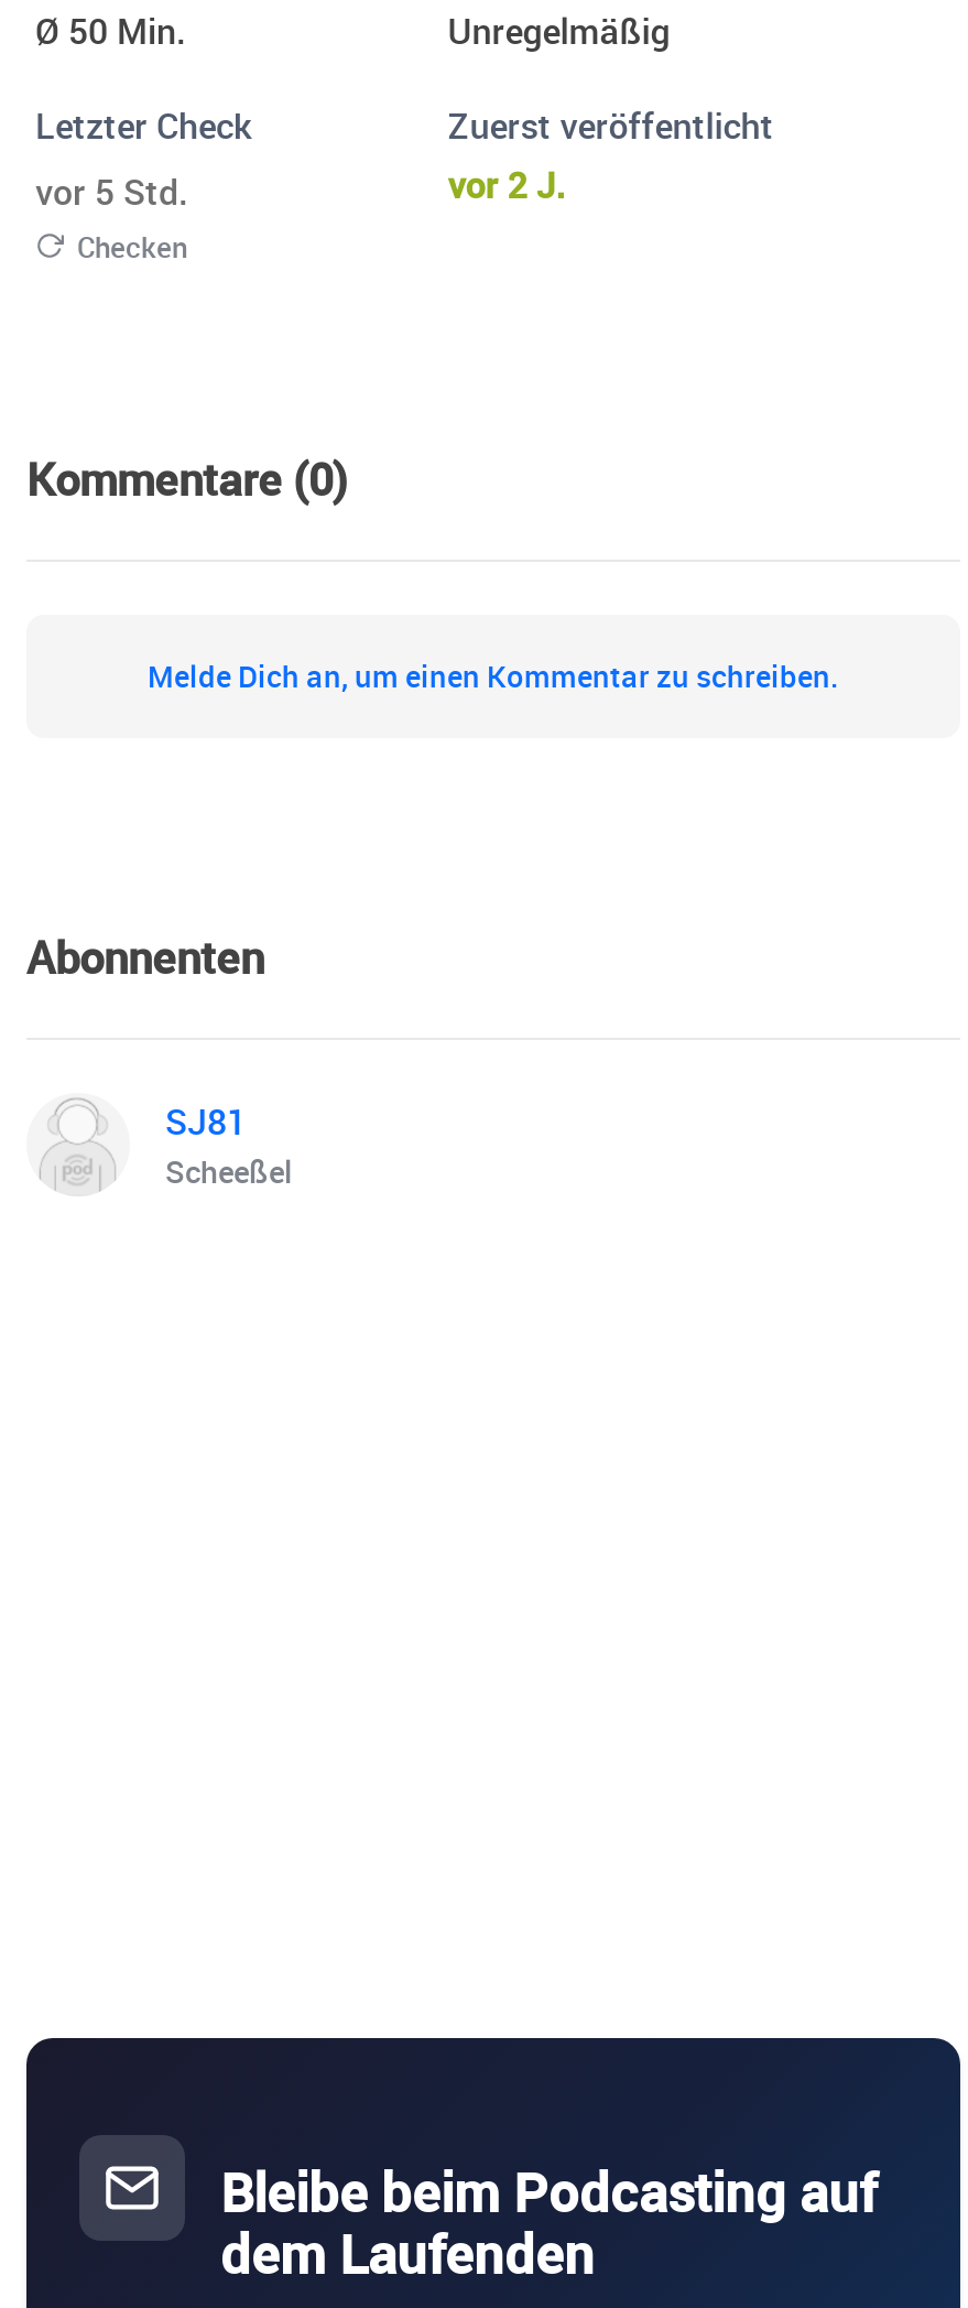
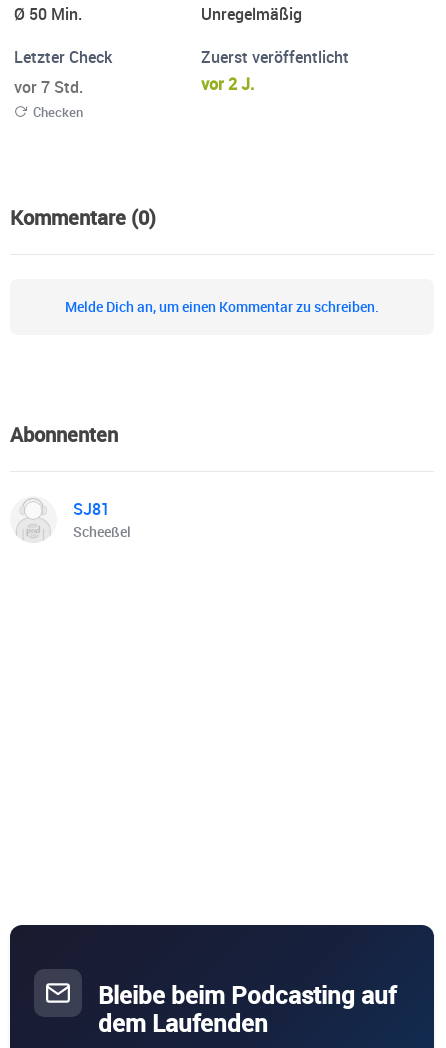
- vor 5 Std.
+ vor 7 Std.
